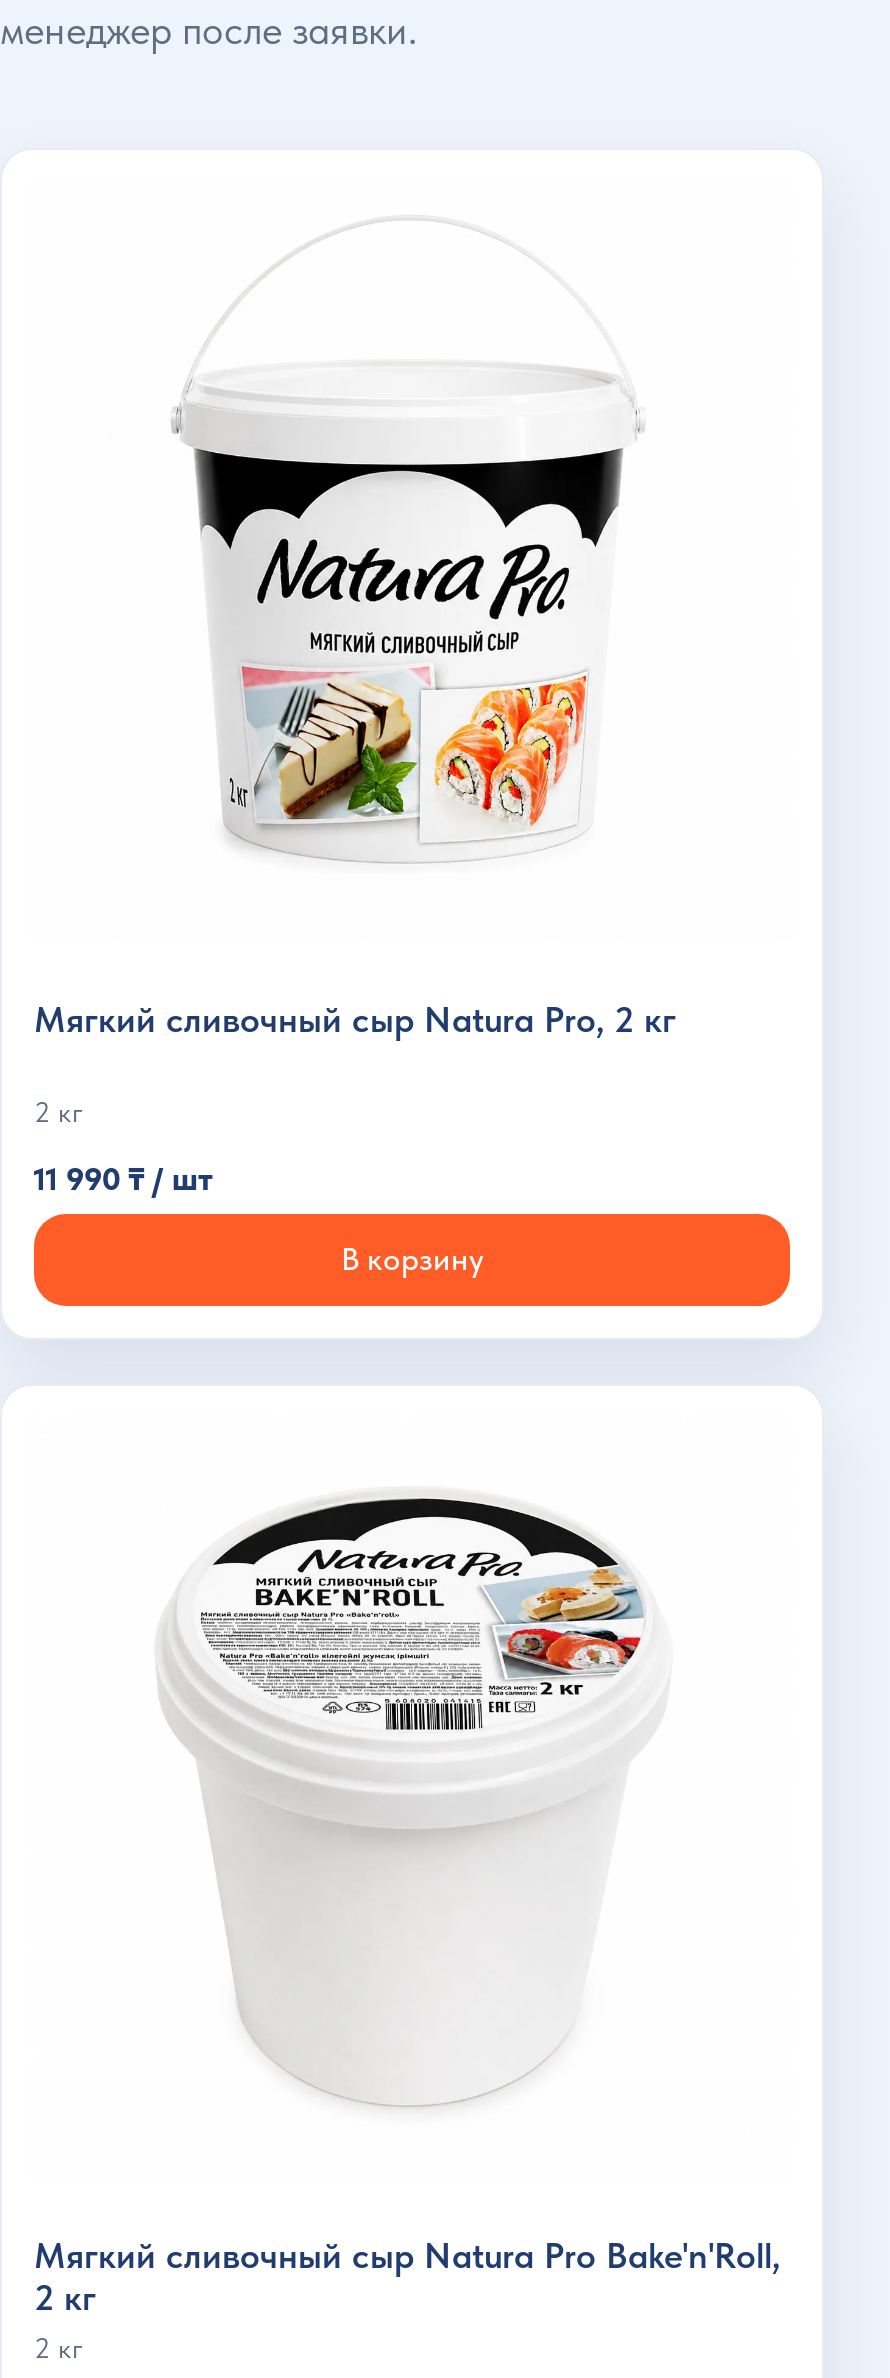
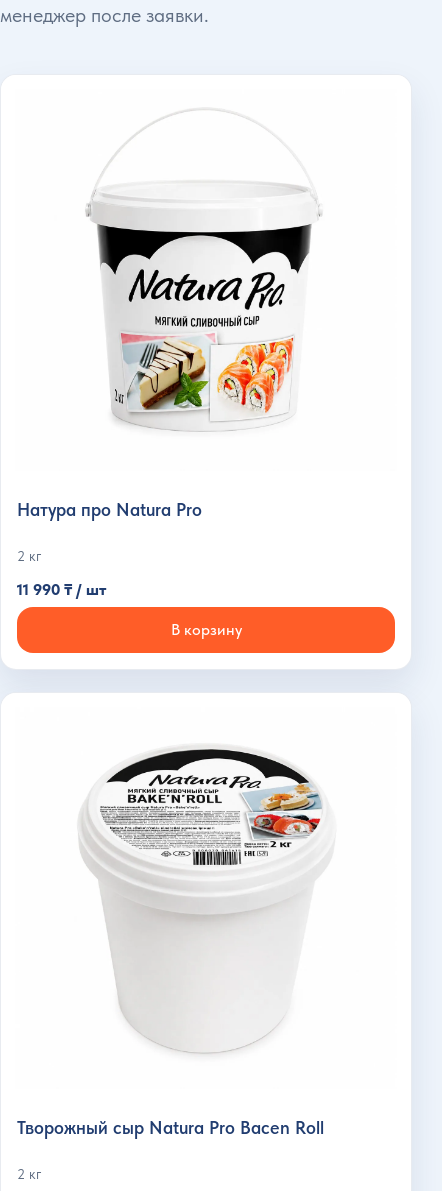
- Мягкий сливочный сыр Natura Pro, 2 кг
+ Натура про Natura Pro

- Мягкий сливочный сыр Natura Pro Bake'n'Roll,
- 2 кг
+ Творожный сыр Natura Pro Bacen Roll
